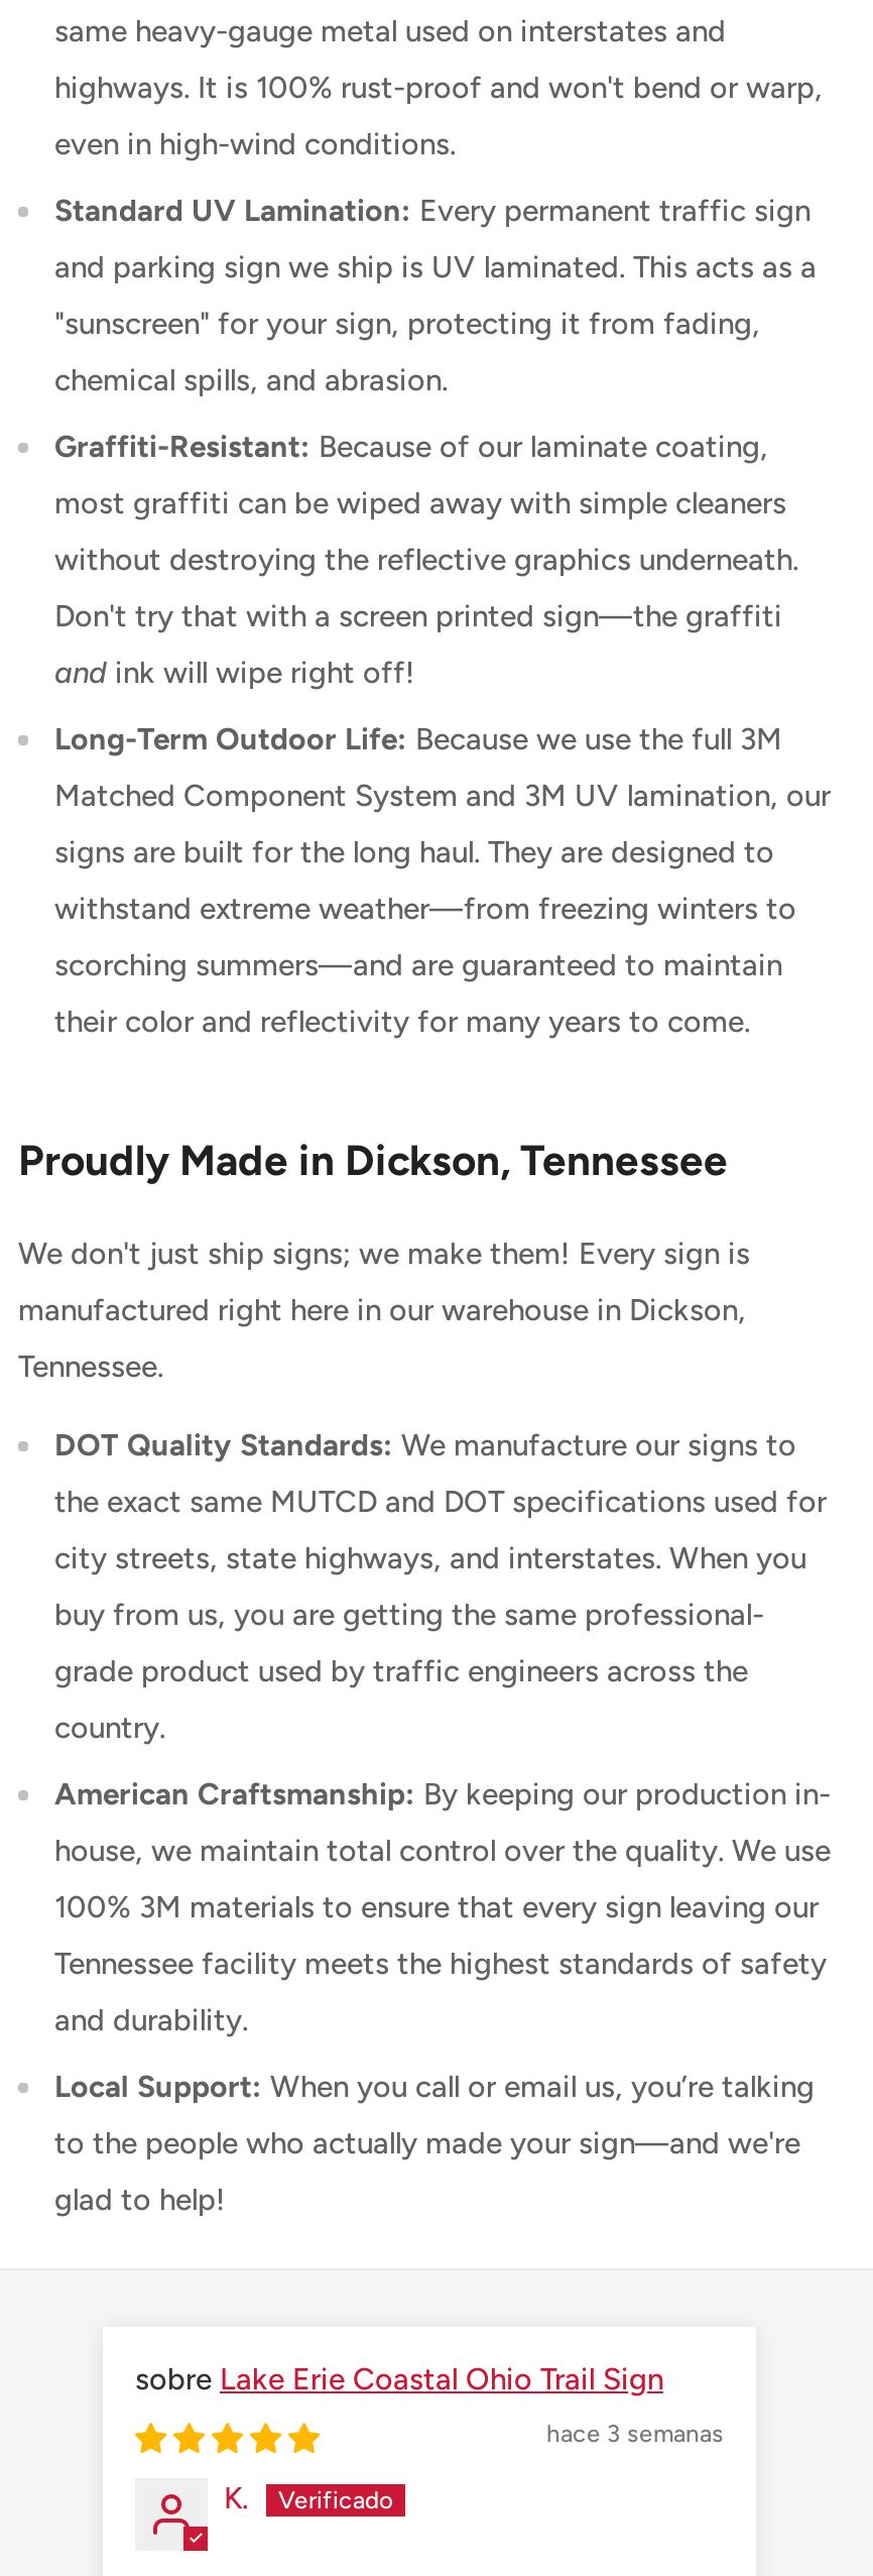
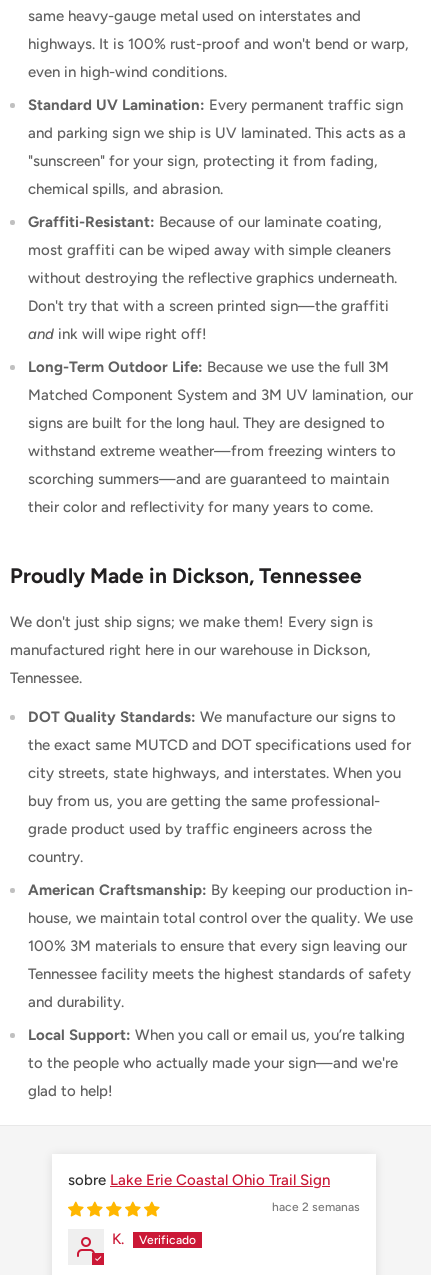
- hace 3 semanas
+ hace 2 semanas
